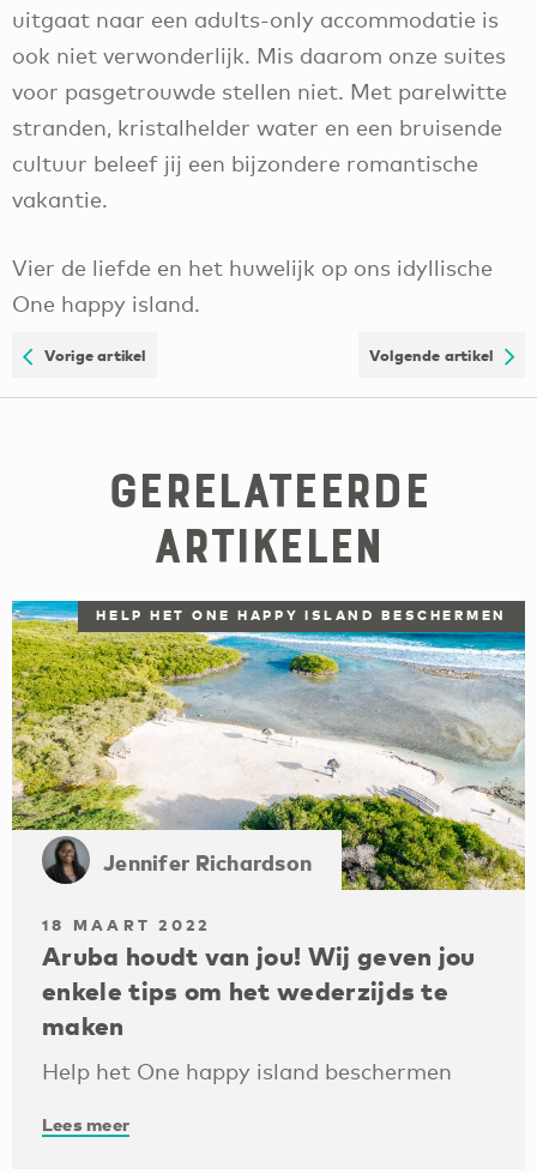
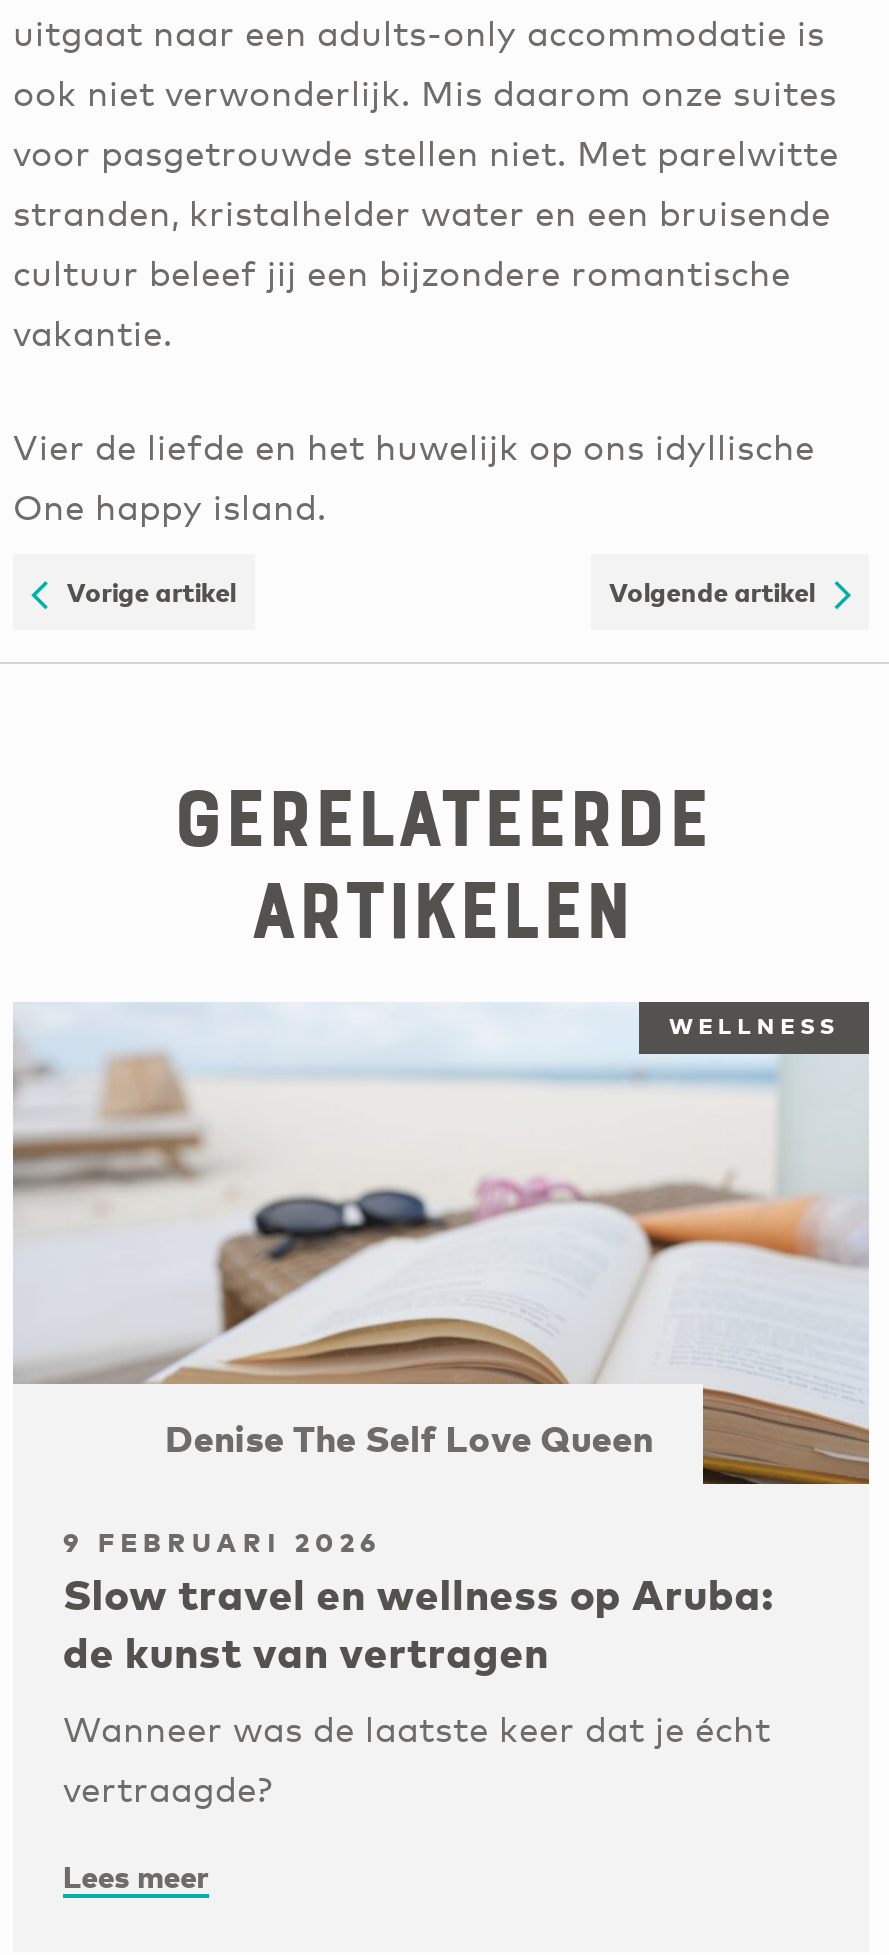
- [image]
- HELP HET ONE HAPPY ISLAND BESCHERMEN
+ [image]
+ WELLNESS

- Jennifer Richardson
+ Denise The Self Love Queen

- 18 MAART 2022
- Aruba houdt van jou! Wij geven jou
- enkele tips om het wederzijds te
- maken
+ 9 FEBRUARI 2026
+ Slow travel en wellness op Aruba:
+ de kunst van vertragen

- Help het One happy island beschermen
+ Wanneer was de laatste keer dat je écht
+ vertraagde?
